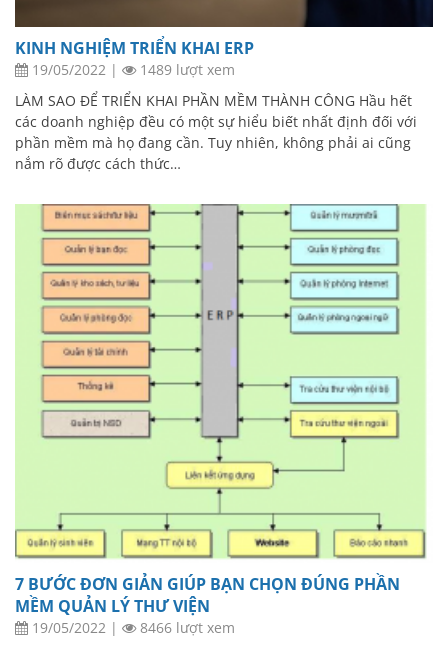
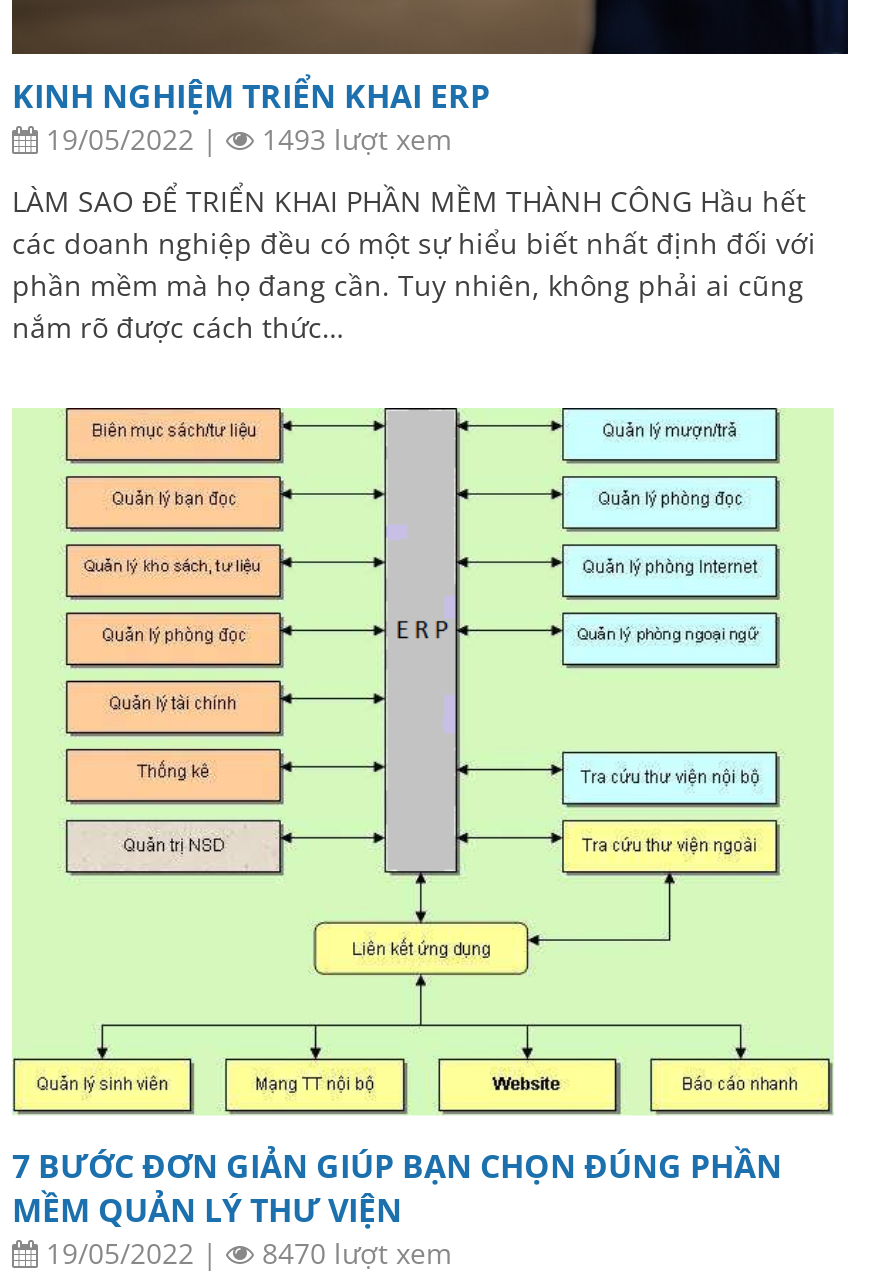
- 1489 lượt xem
+ 1493 lượt xem

- 8466 lượt xem
+ 8470 lượt xem
